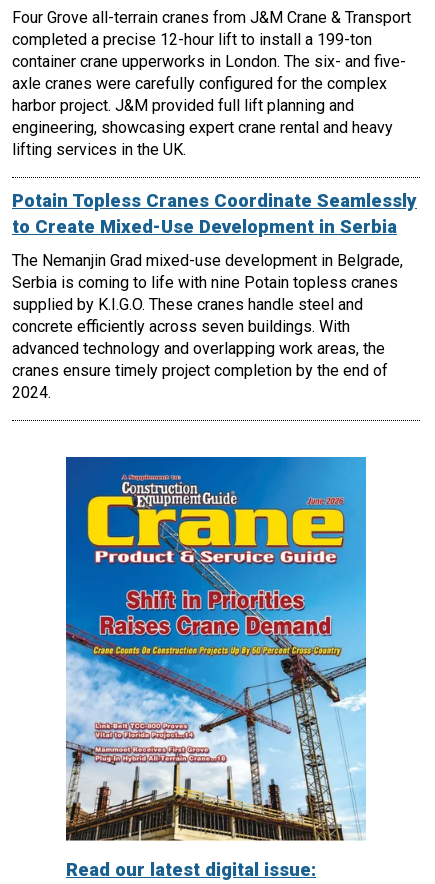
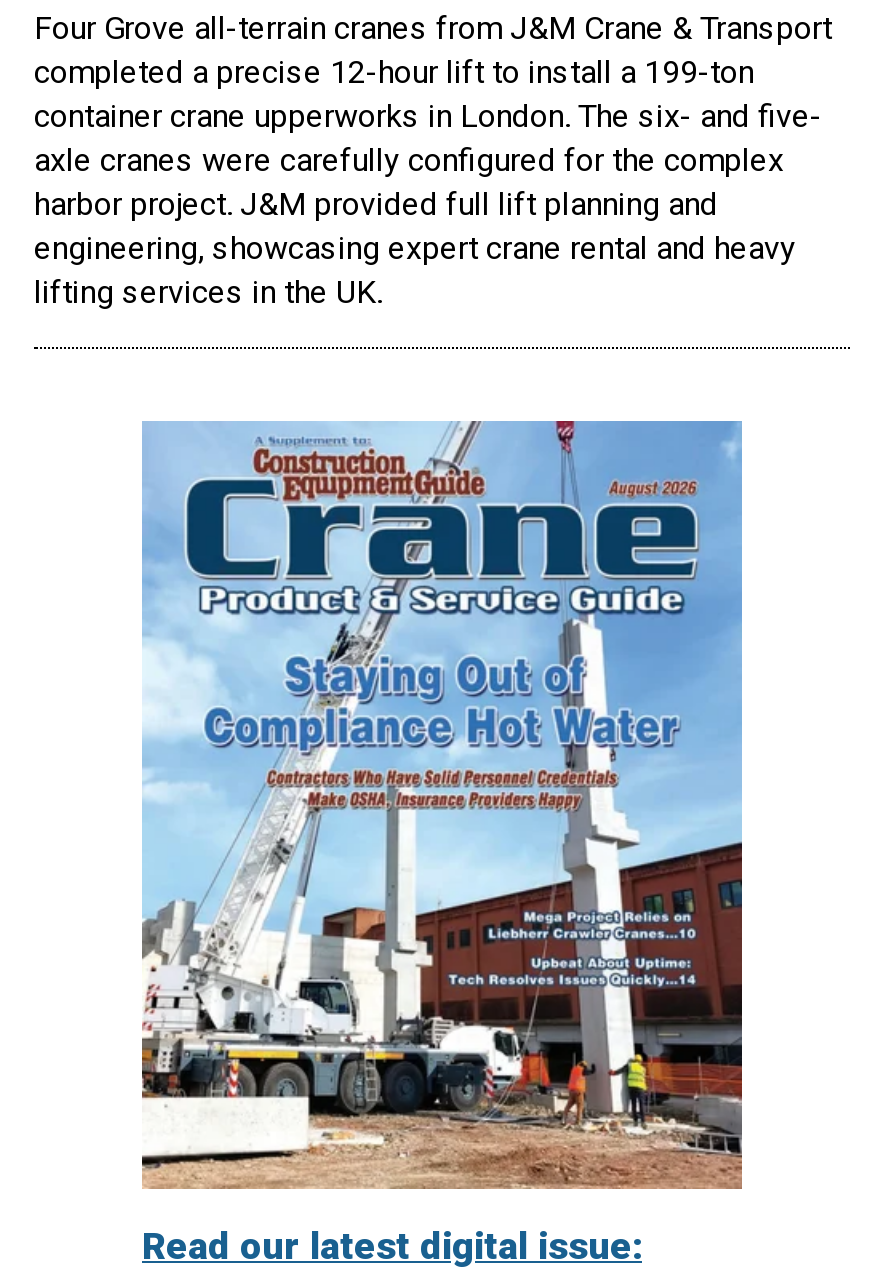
- Potain Topless Cranes Coordinate Seamlessly
- to Create Mixed-Use Development in Serbia
- The Nemanjin Grad mixed-use development in Belgrade,
- Serbia is coming to life with nine Potain topless cranes
- supplied by K.I.G.O. These cranes handle steel and
- concrete efficiently across seven buildings. With
- advanced technology and overlapping work areas, the
- cranes ensure timely project completion by the end of
- 2024.

- [image]
+ [image]
